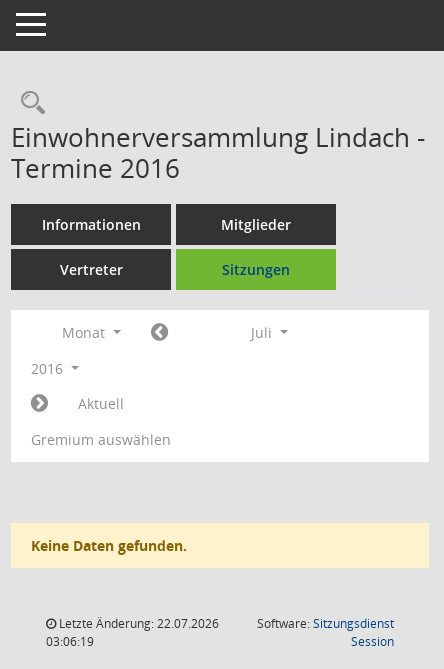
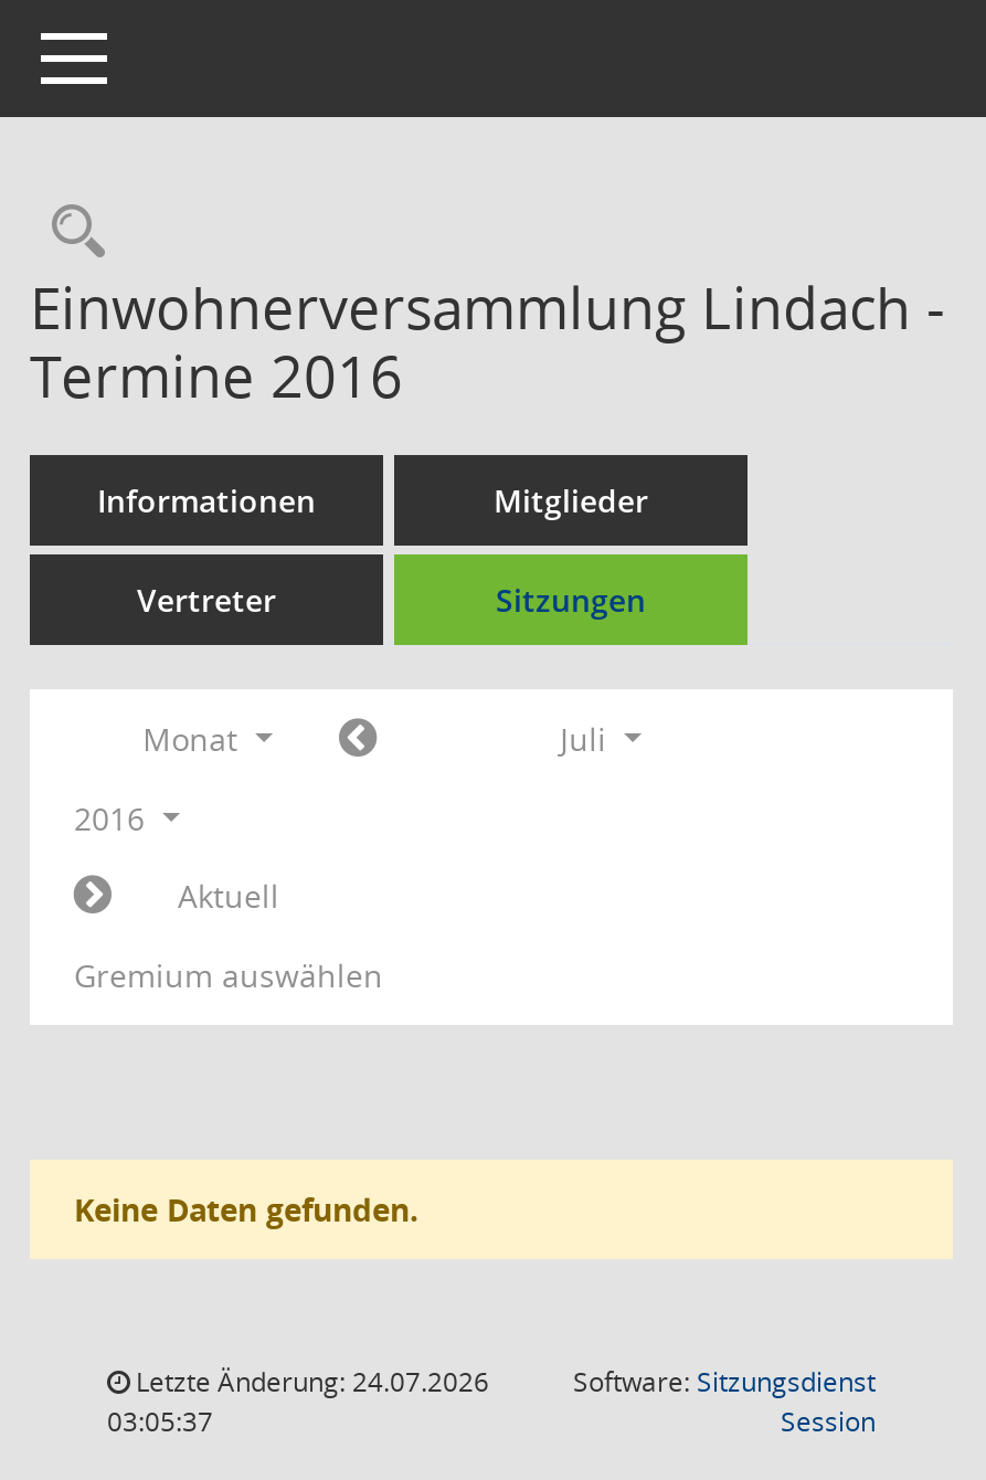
- Letzte Änderung: 22.07.2026
+ Letzte Änderung: 24.07.2026

- 03:06:19
+ 03:05:37
